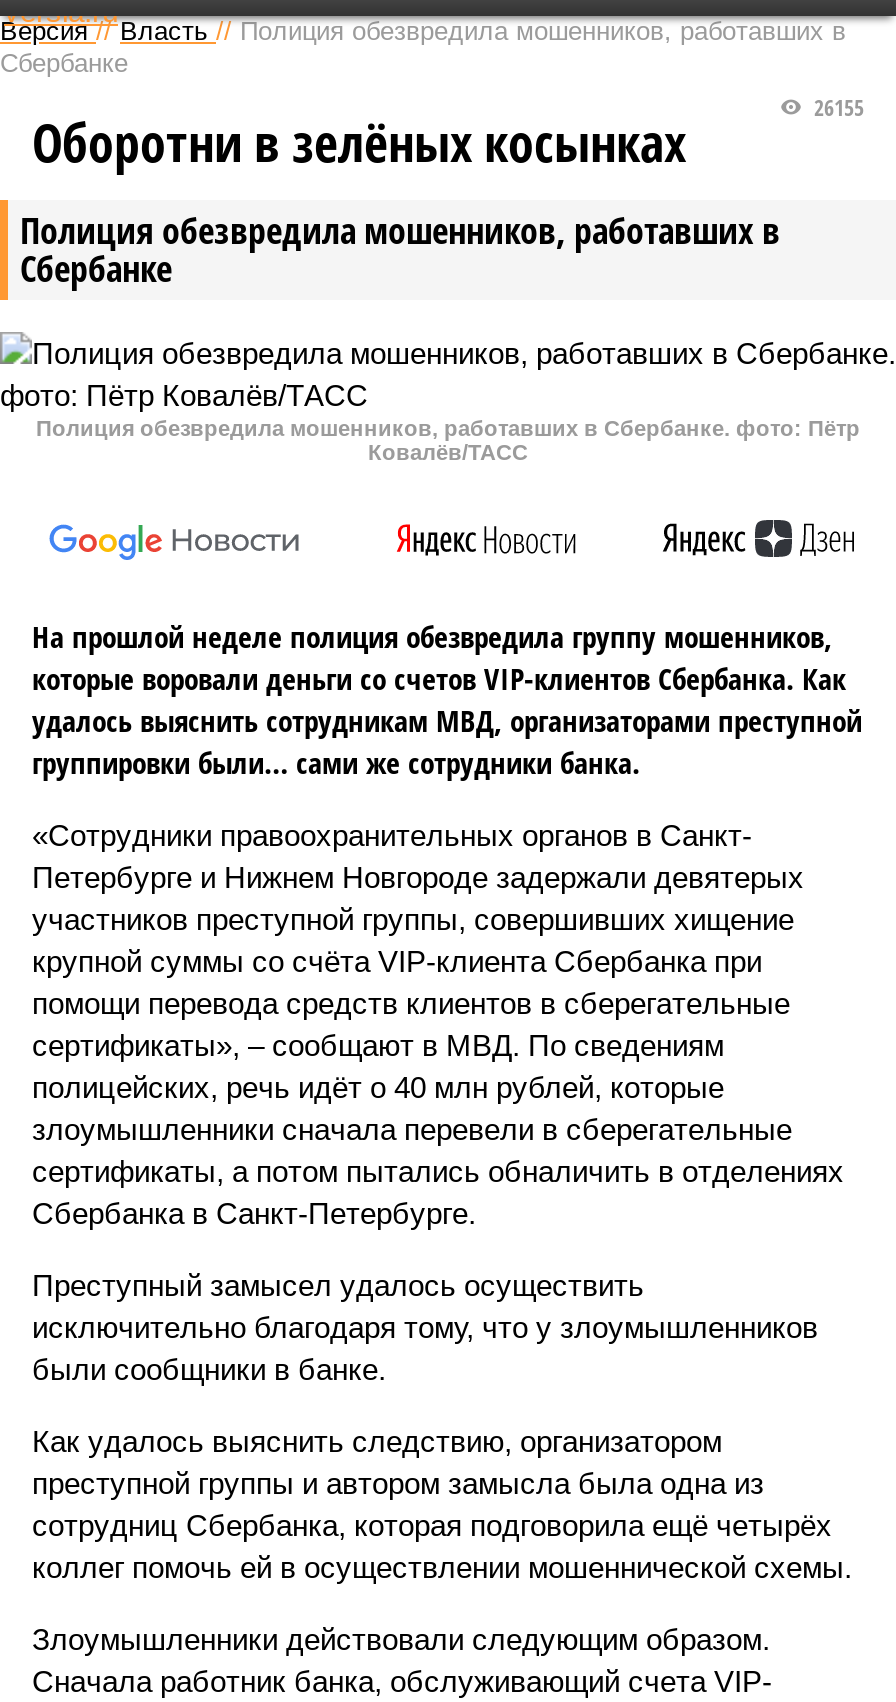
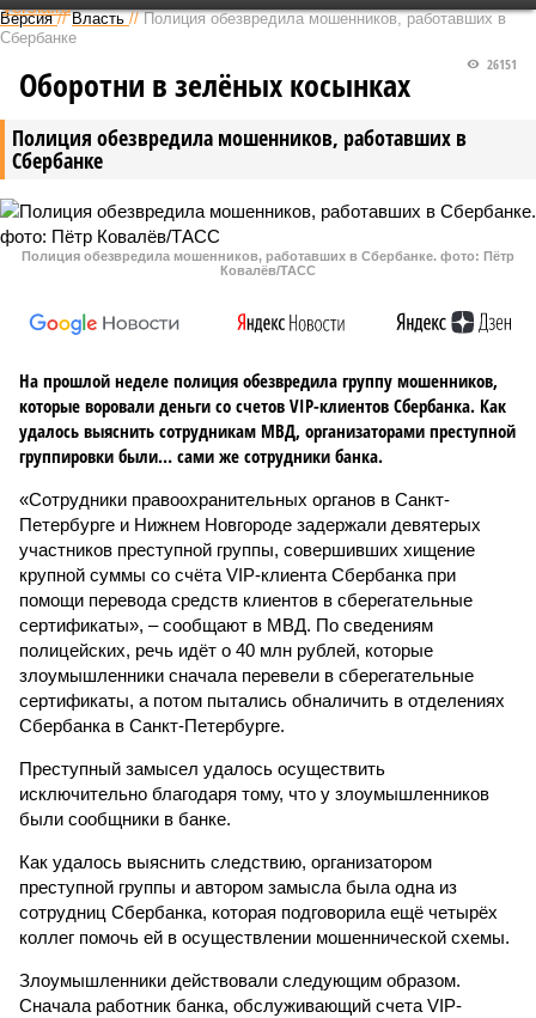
- 26155
+ 26151
